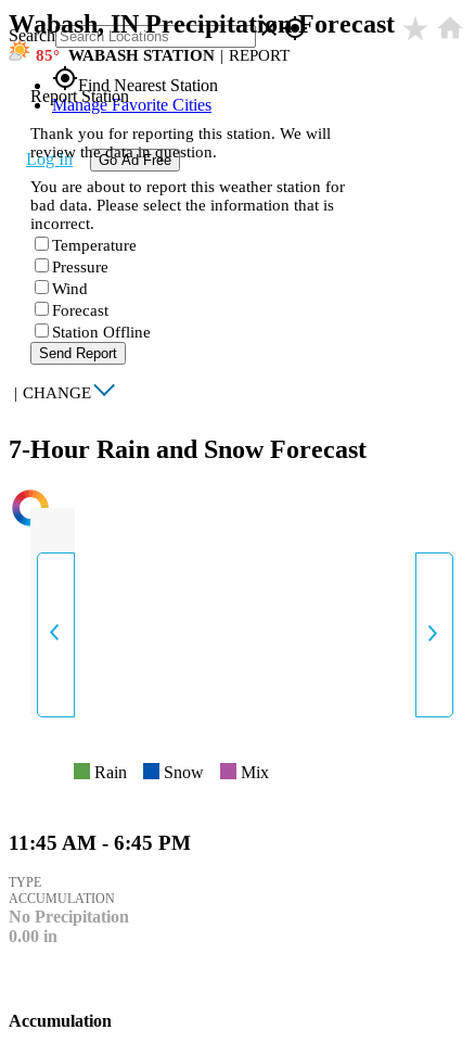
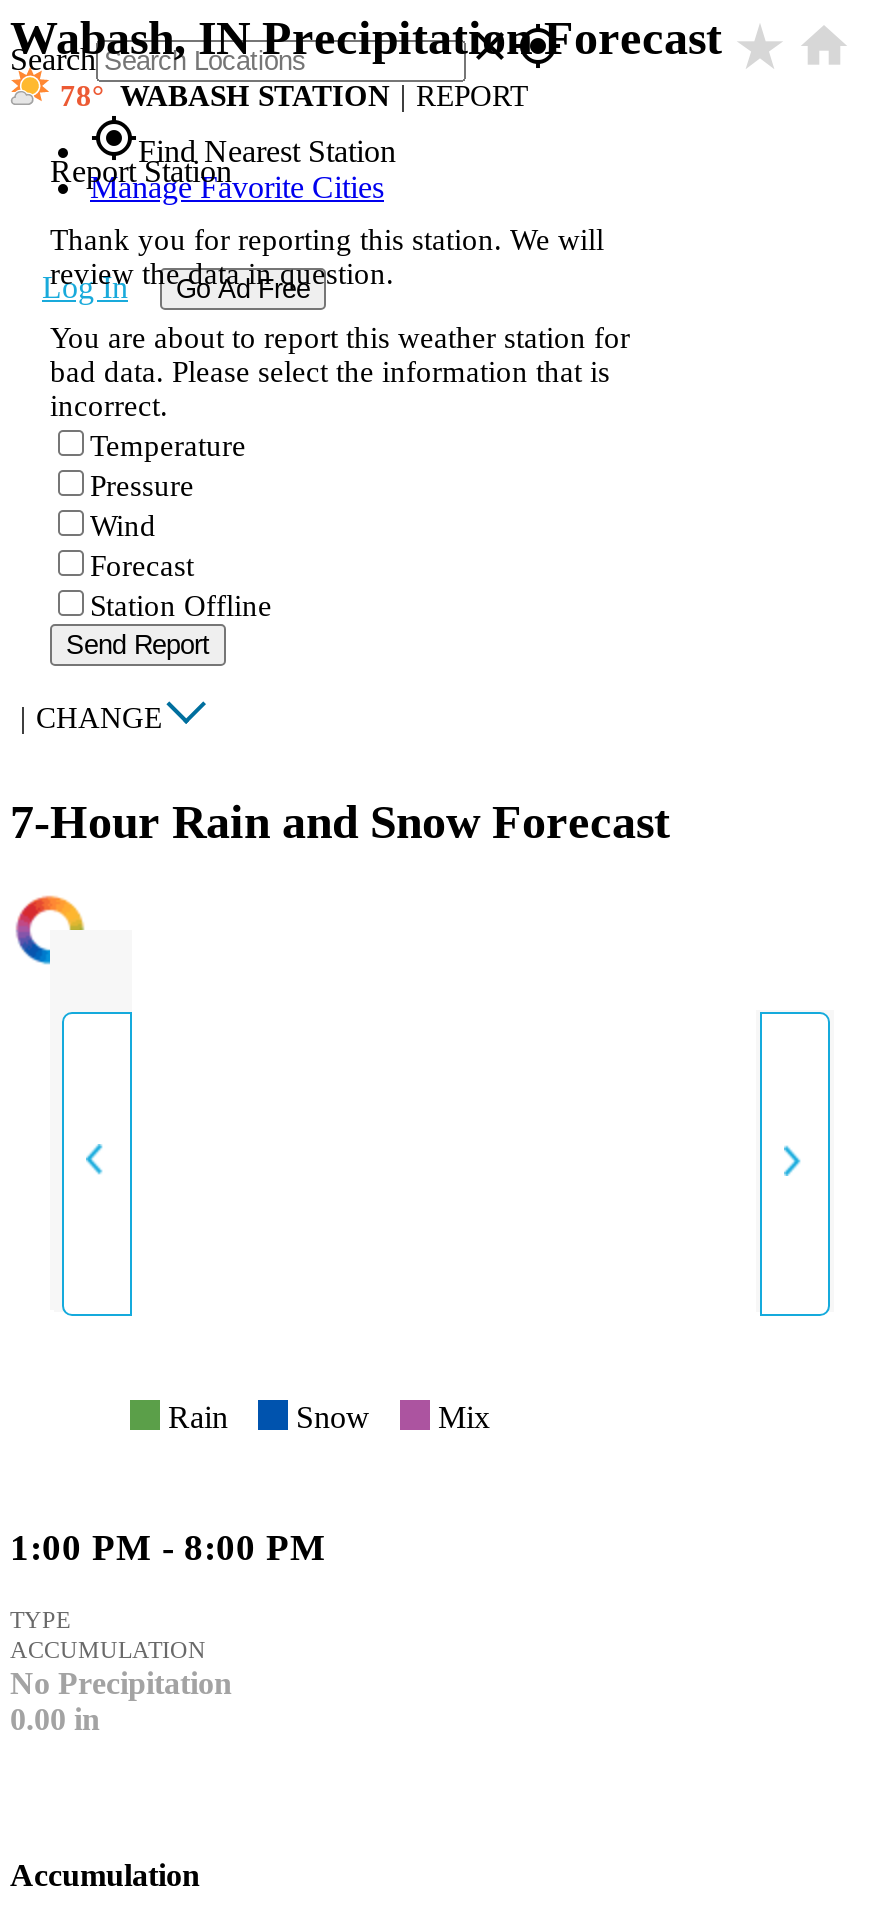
- 85
+ 78

- 11:45 AM - 6:45 PM
+ 1:00 PM - 8:00 PM
